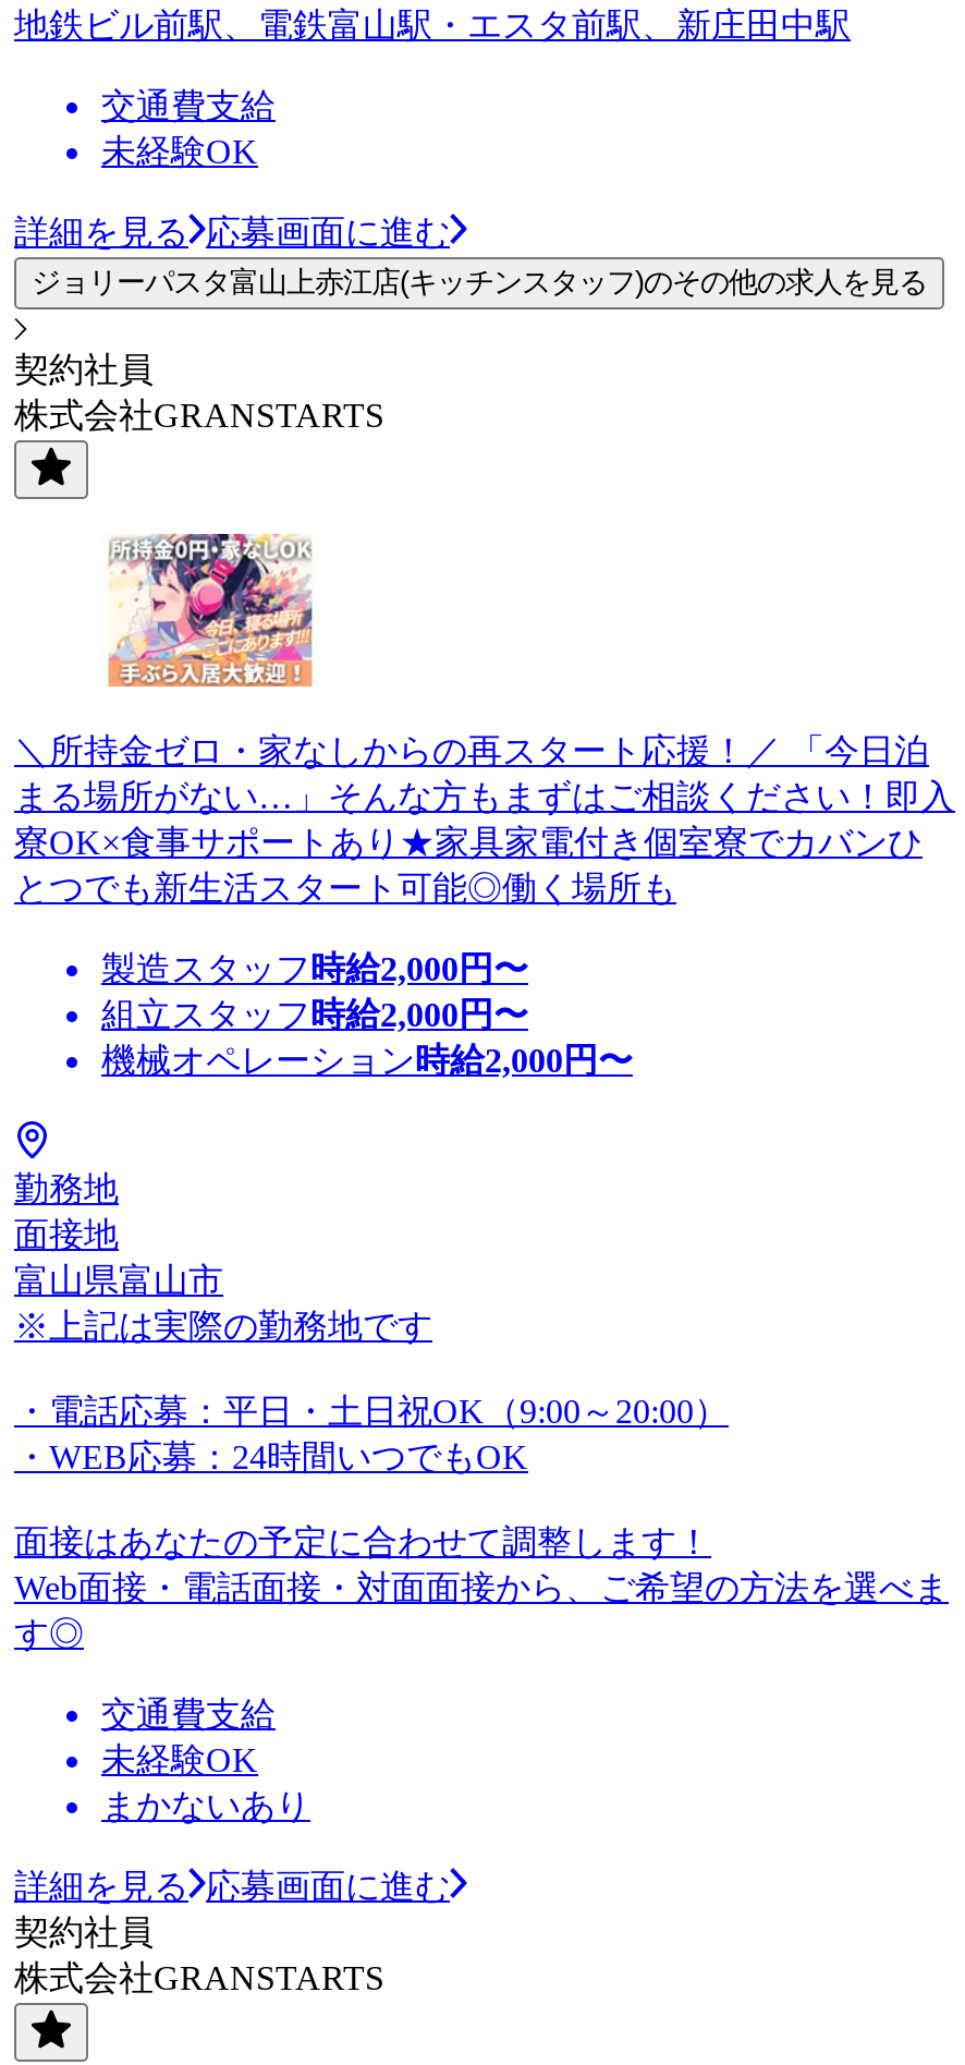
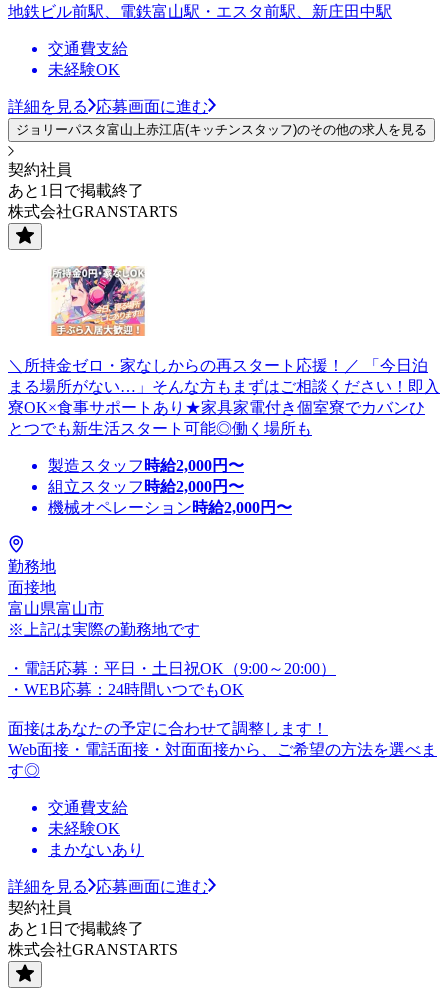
+ あと1日で掲載終了

+ あと1日で掲載終了
